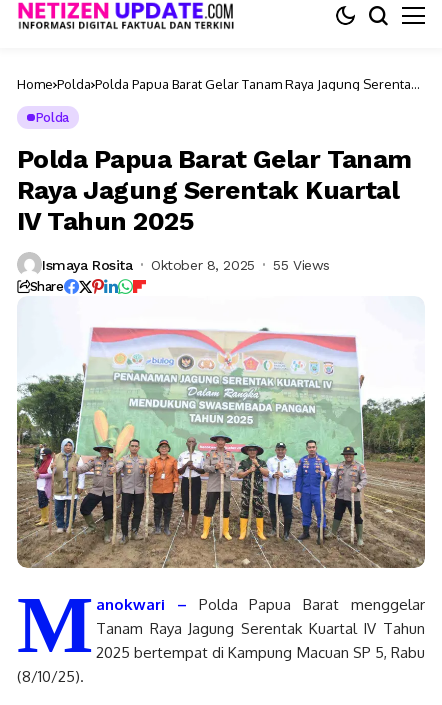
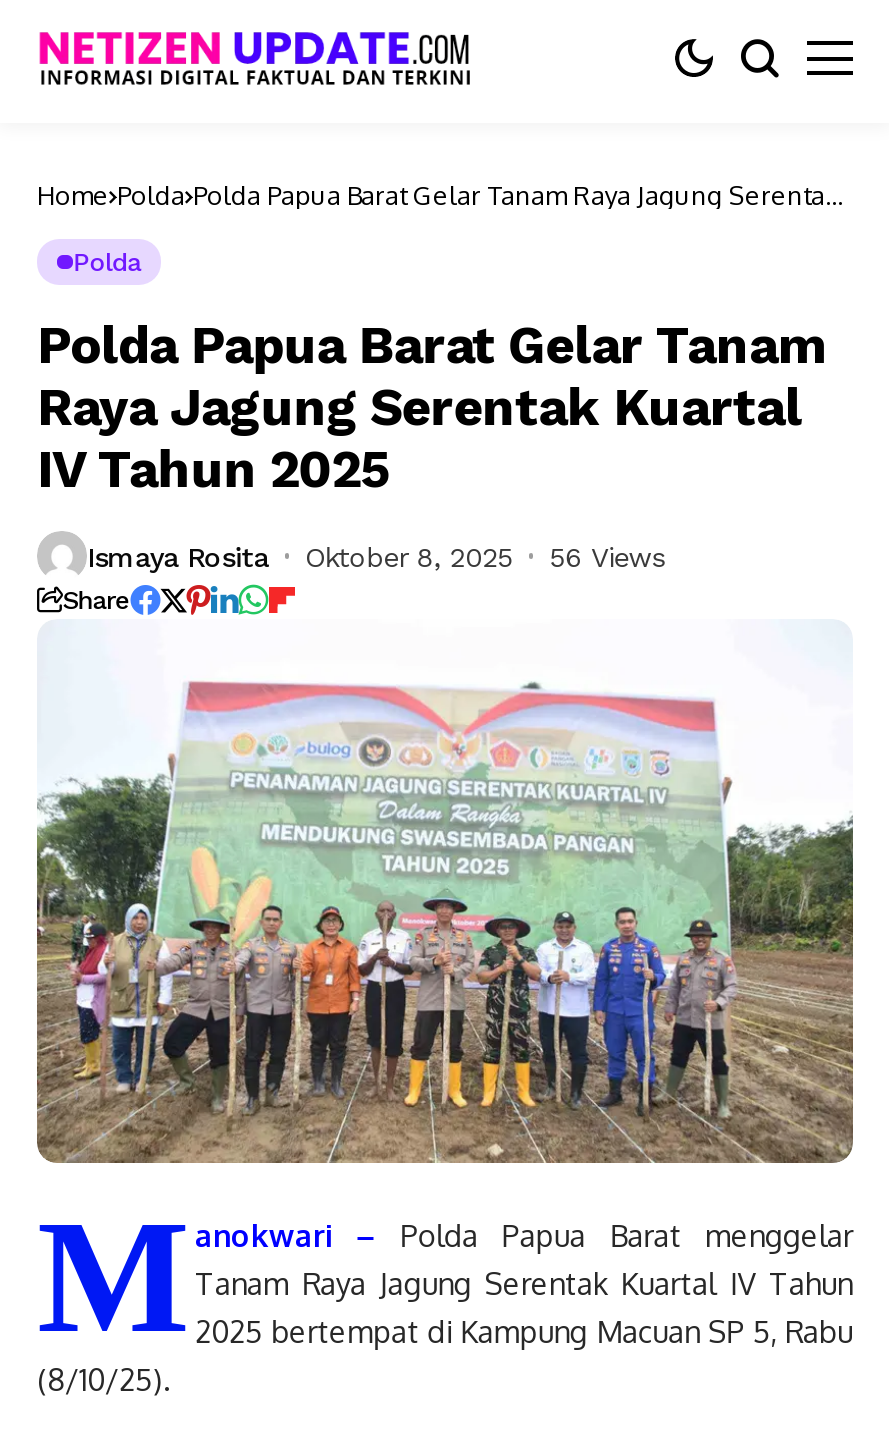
- Ismaya Rosita Oktober 8, 2025 55 Views
+ Ismaya Rosita Oktober 8, 2025 56 Views
